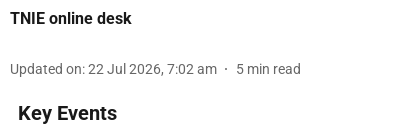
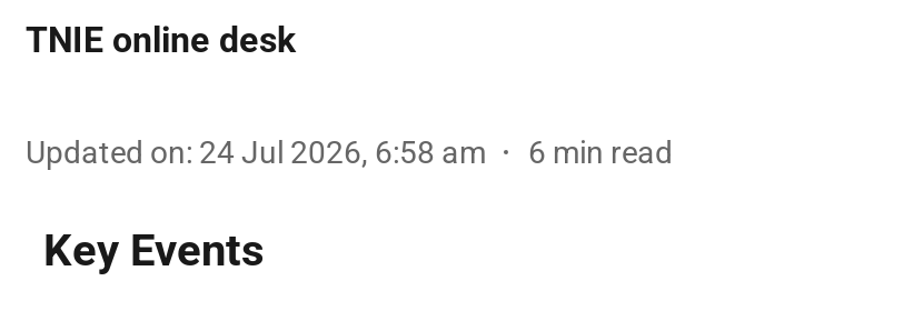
- Updated on: 22 Jul 2026, 7:02 am
+ Updated on: 24 Jul 2026, 6:58 am

- 5 min read
+ 6 min read
